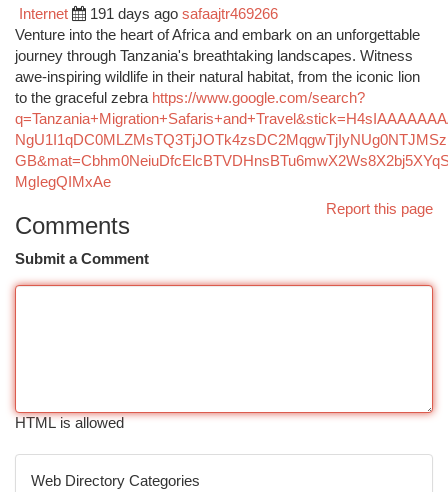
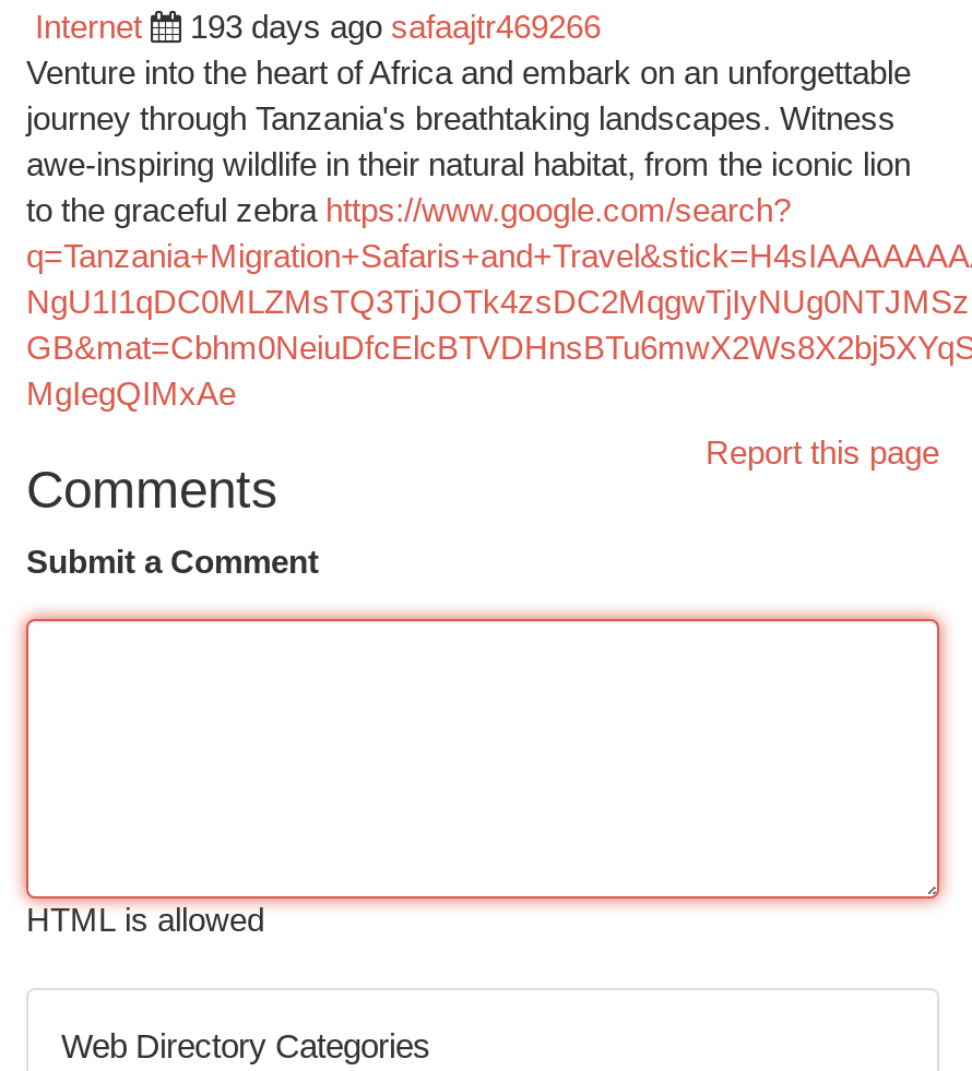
- 191 days ago safaajtr469266
+ 193 days ago safaajtr469266
